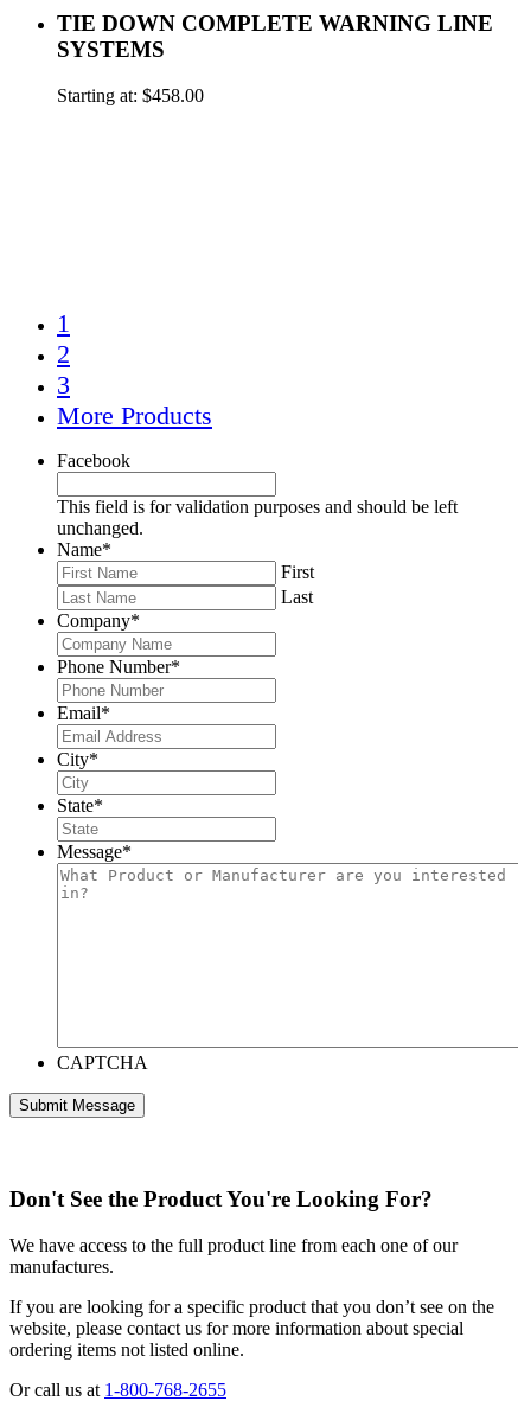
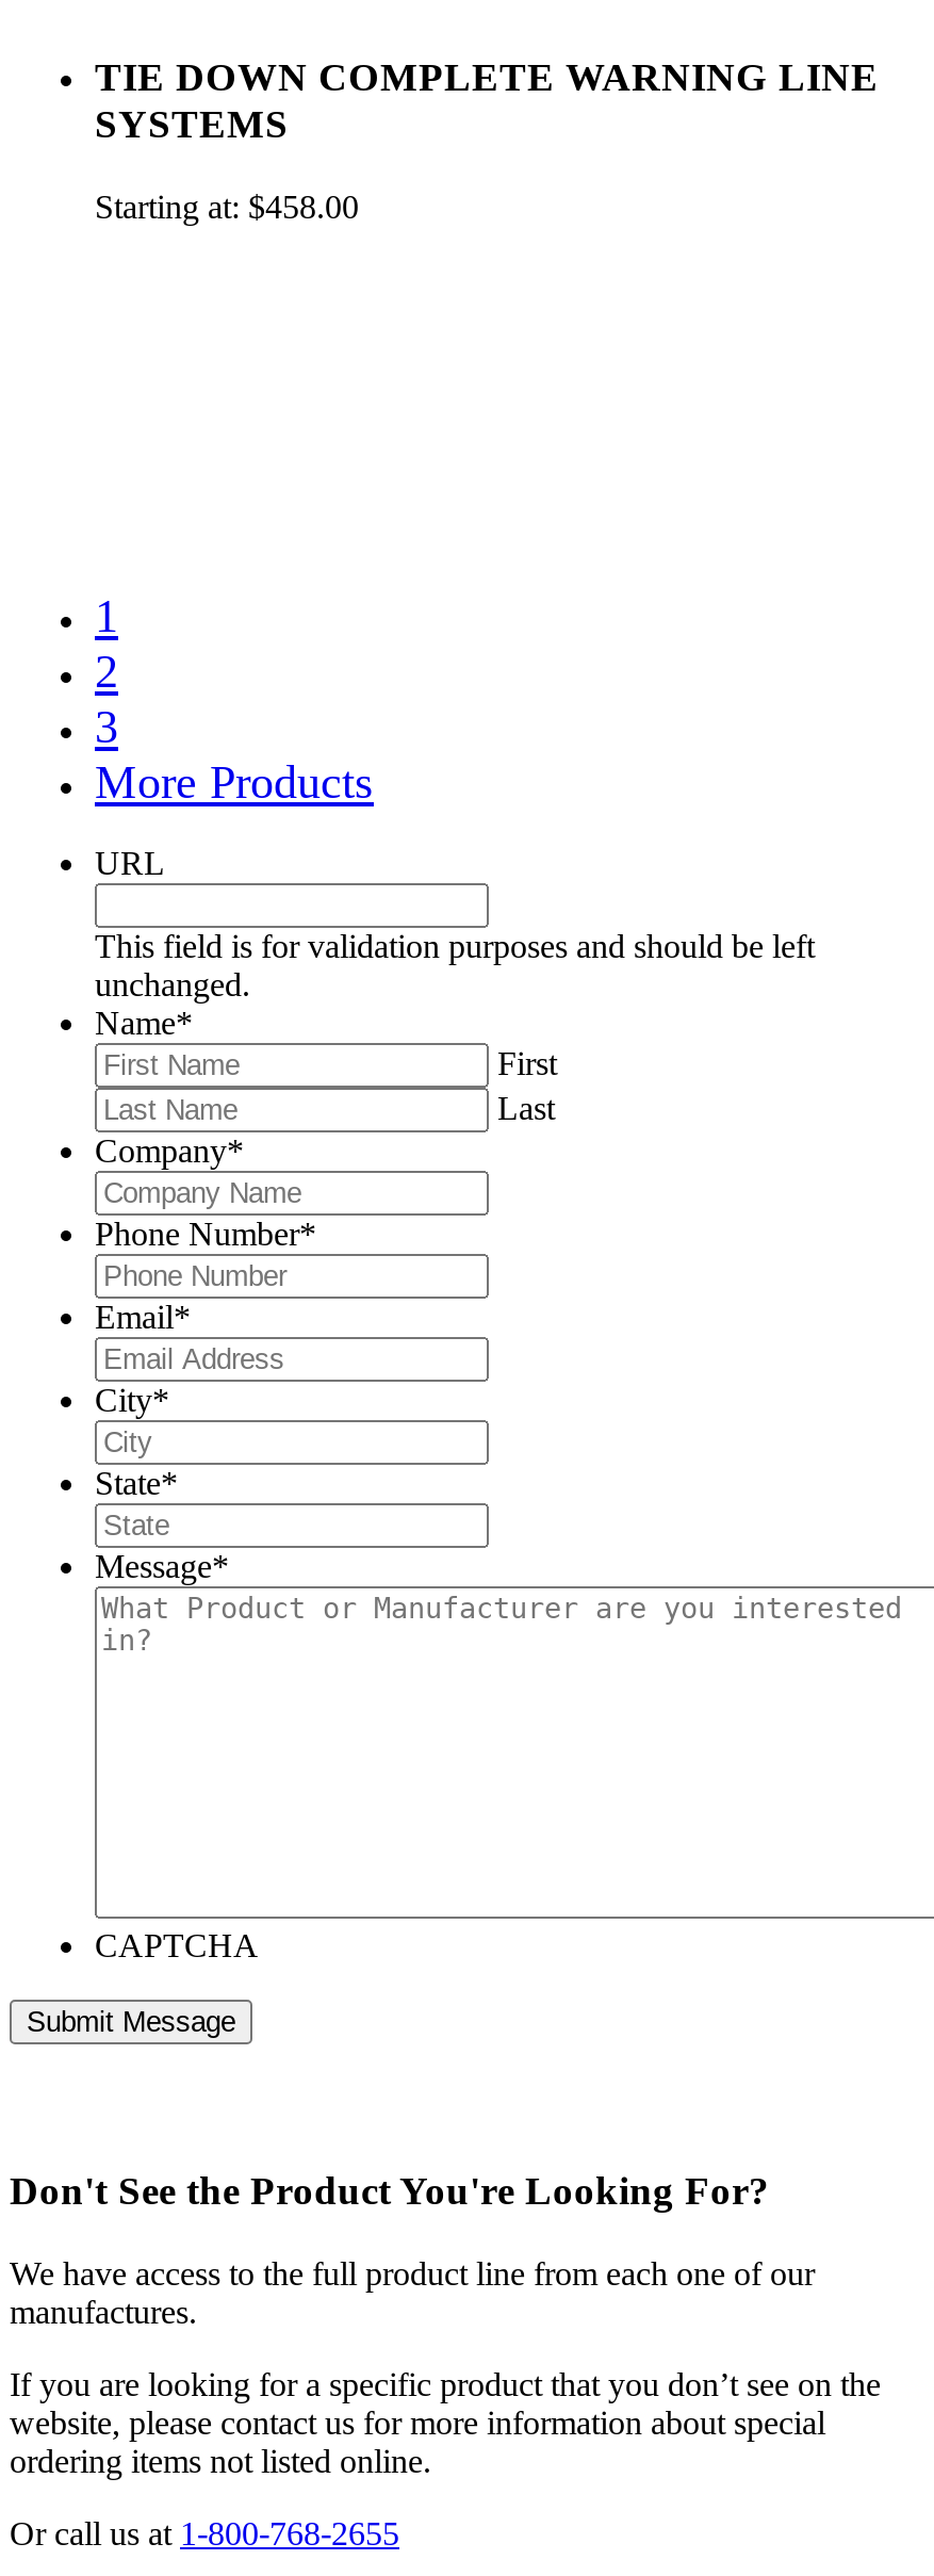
- Facebook
+ URL
